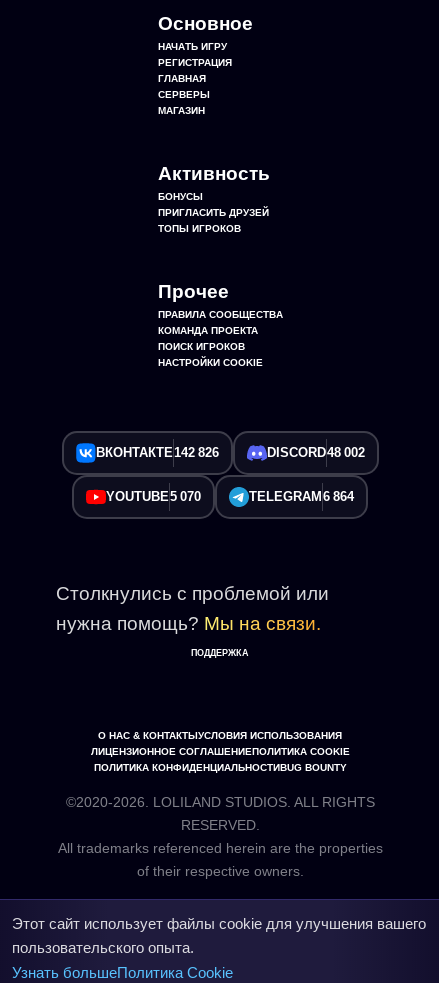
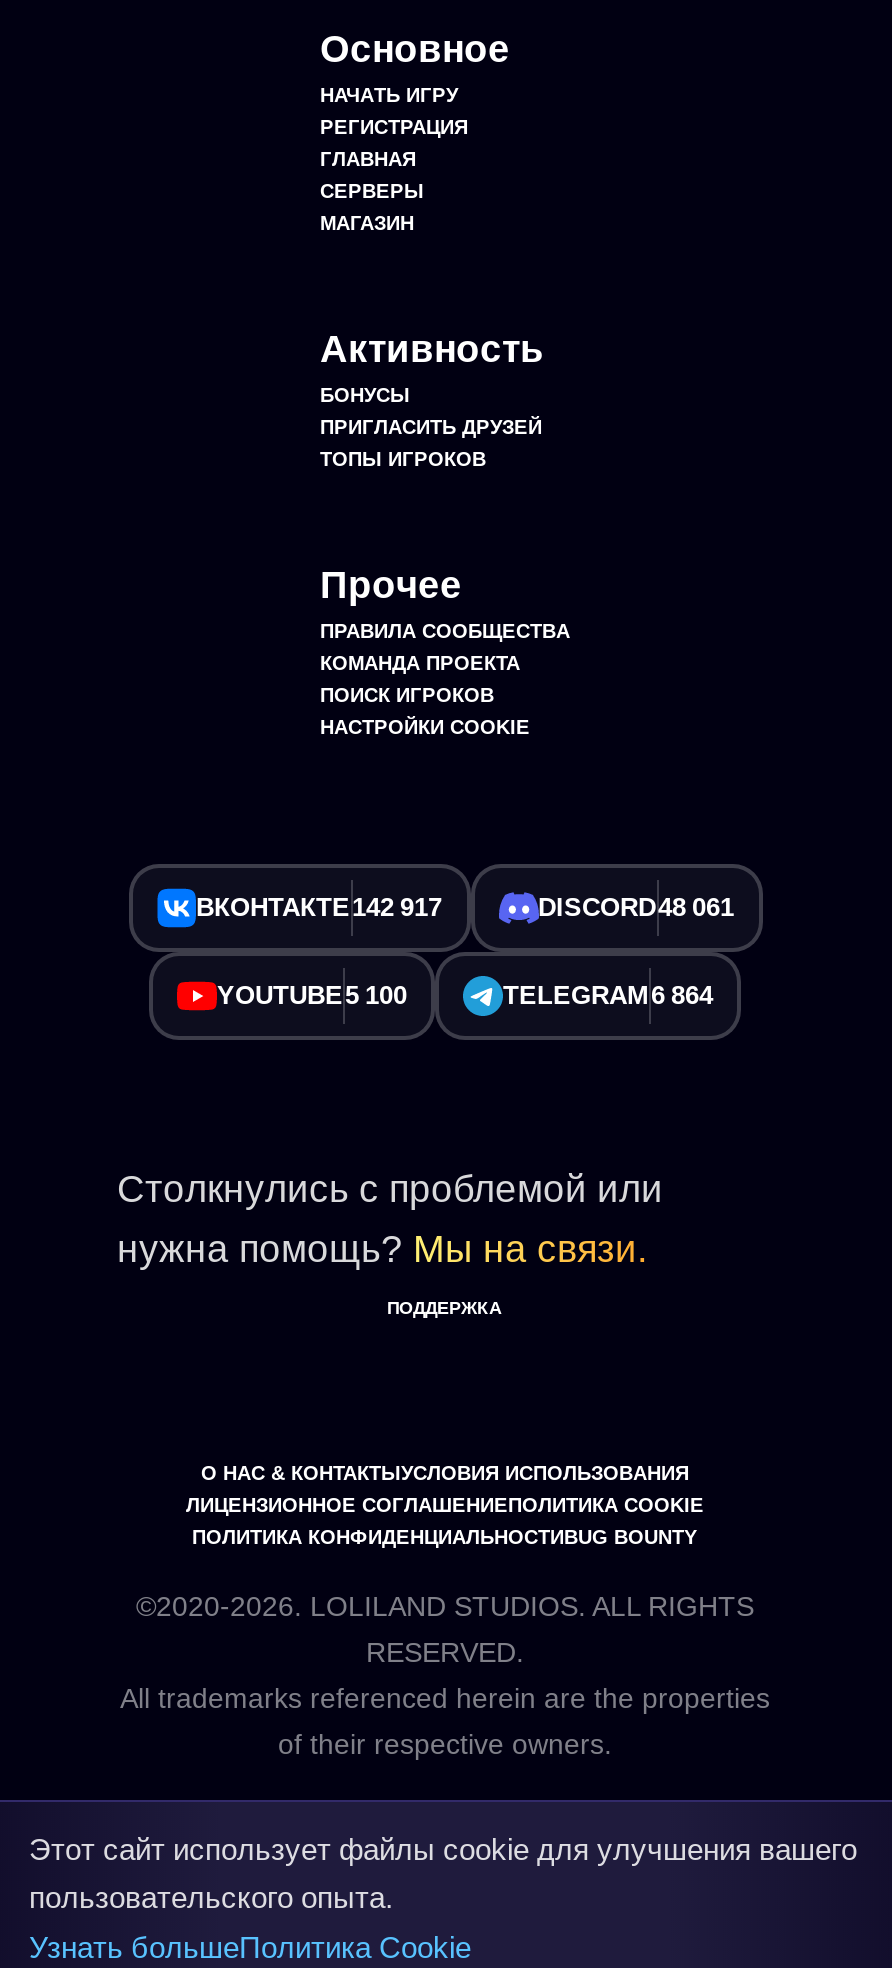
- ВКОНТАКТЕ142 826
+ ВКОНТАКТЕ142 917

- DISCORD48 002
+ DISCORD48 061

- YOUTUBE5 070
+ YOUTUBE5 100
